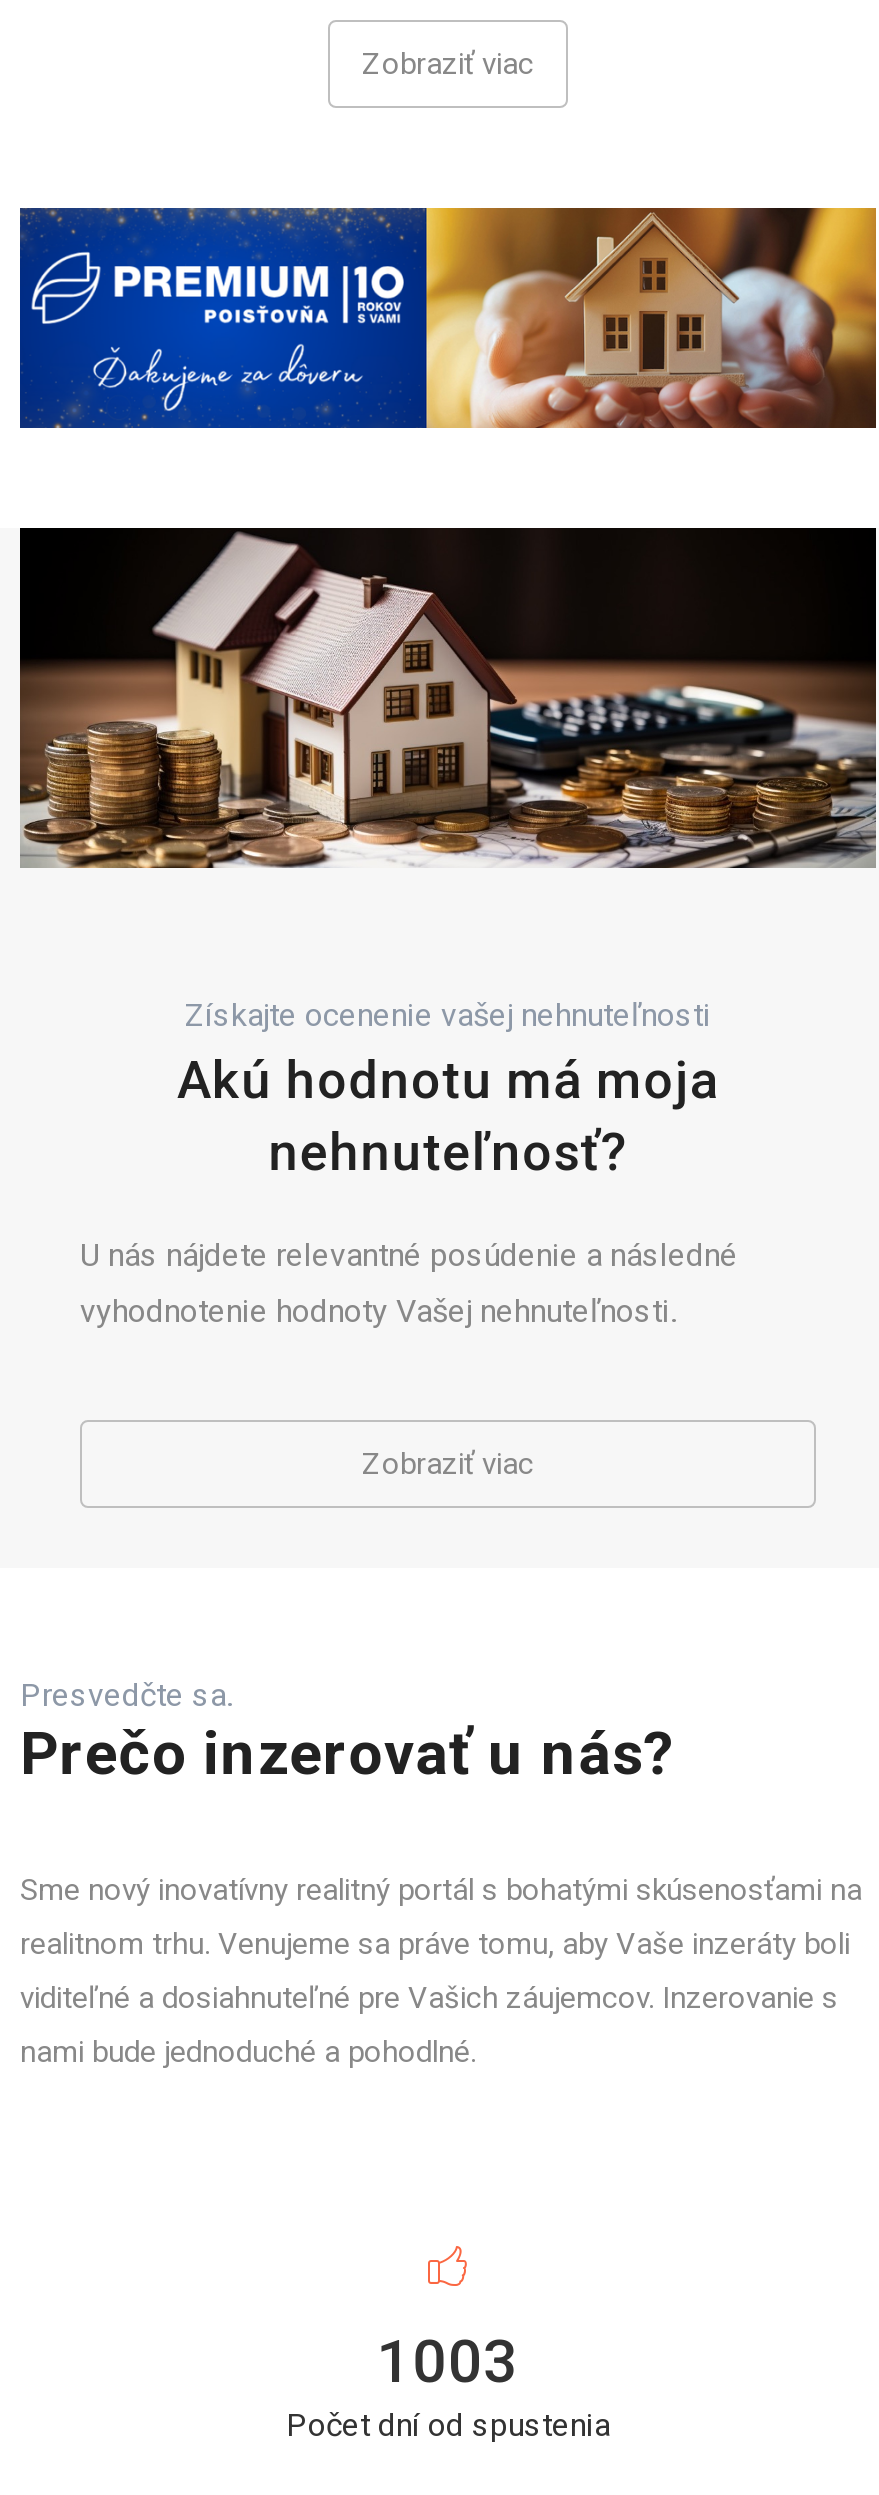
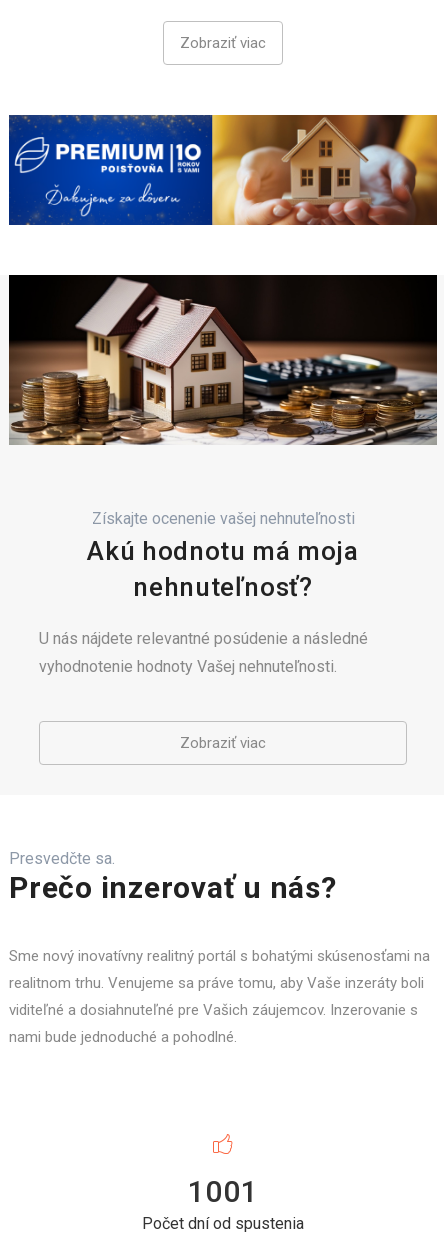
- 1003
+ 1001
